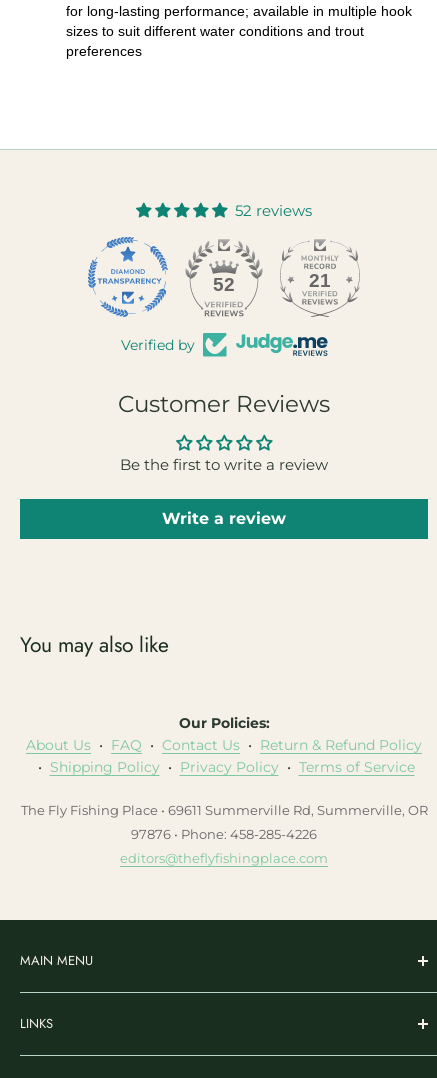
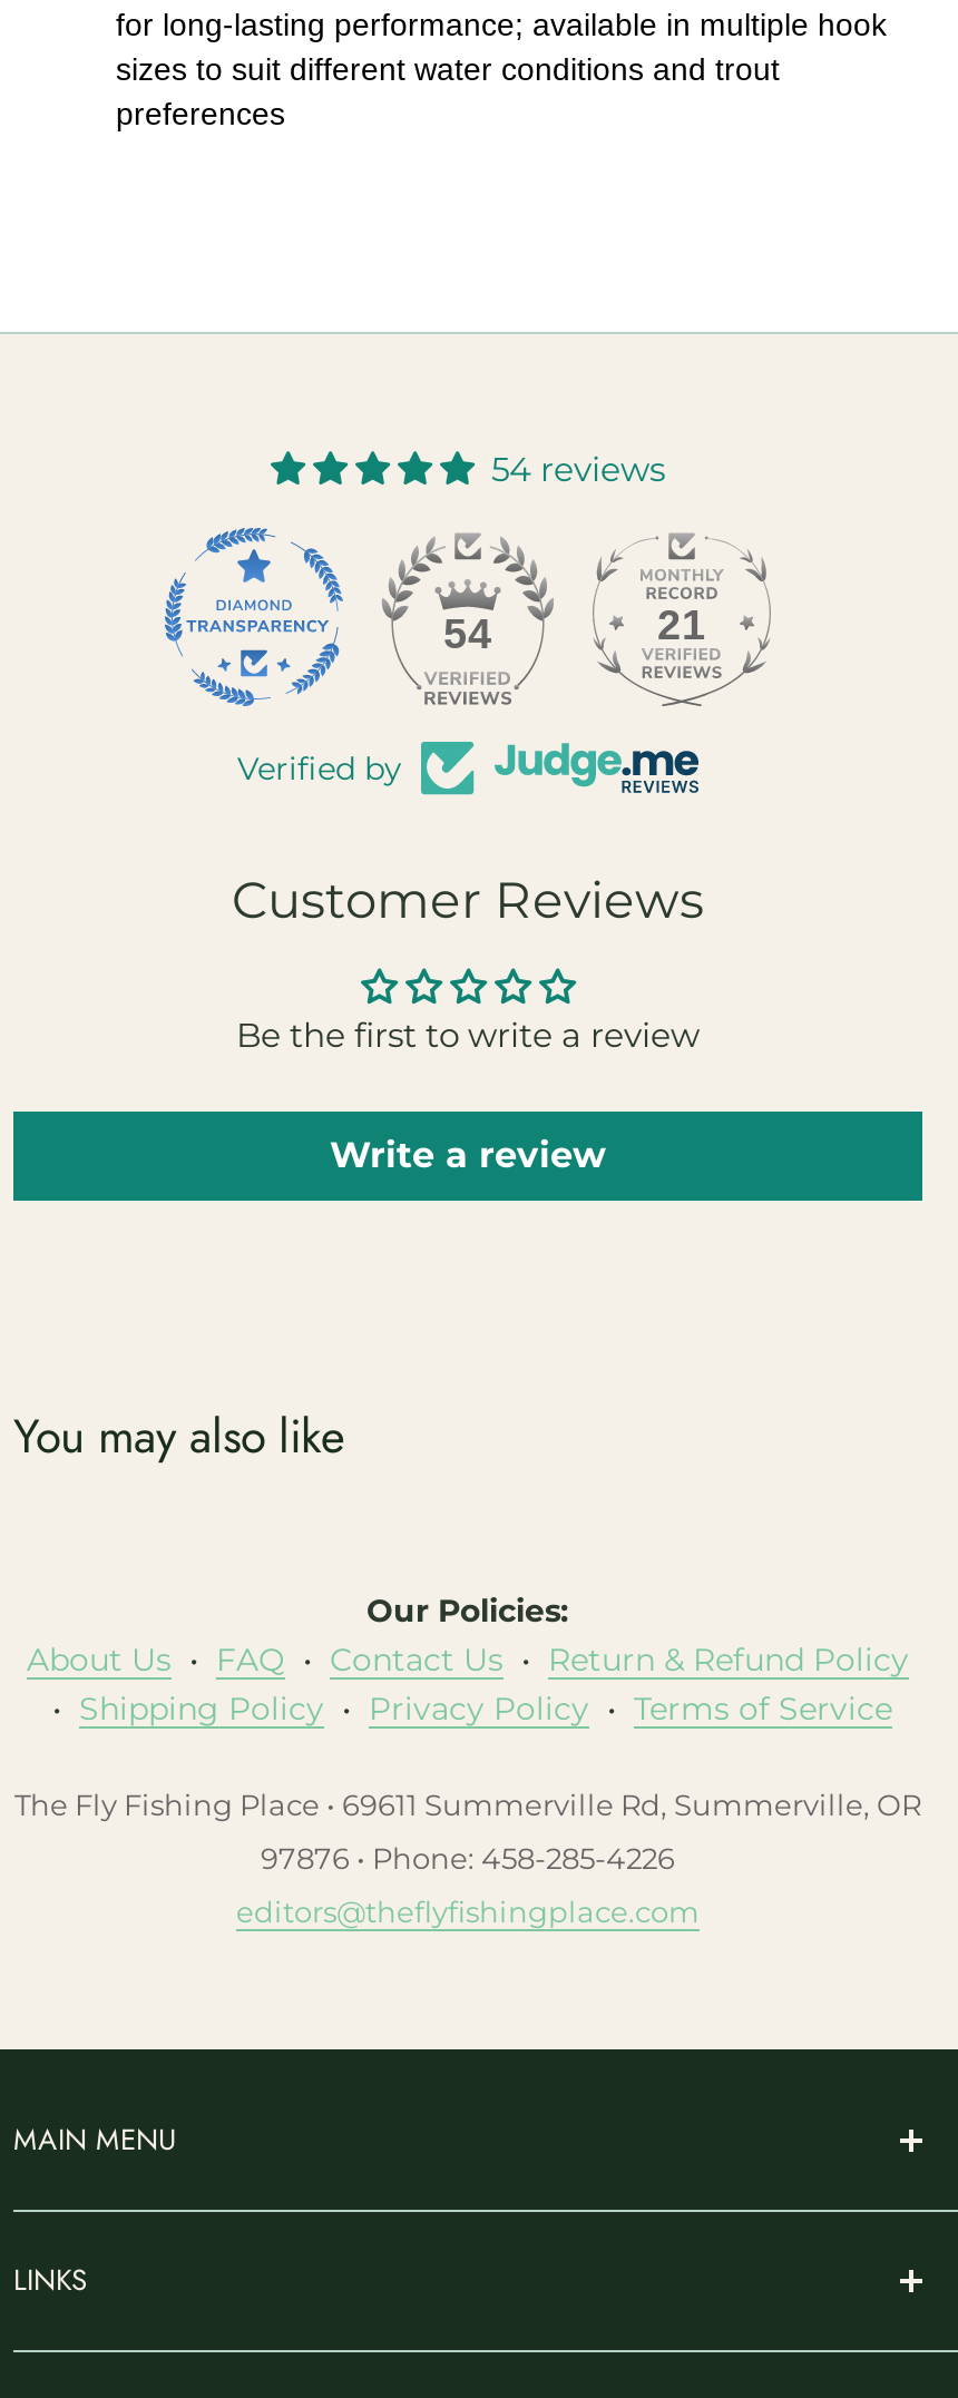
- 52 reviews
+ 54 reviews

- 52
+ 54
